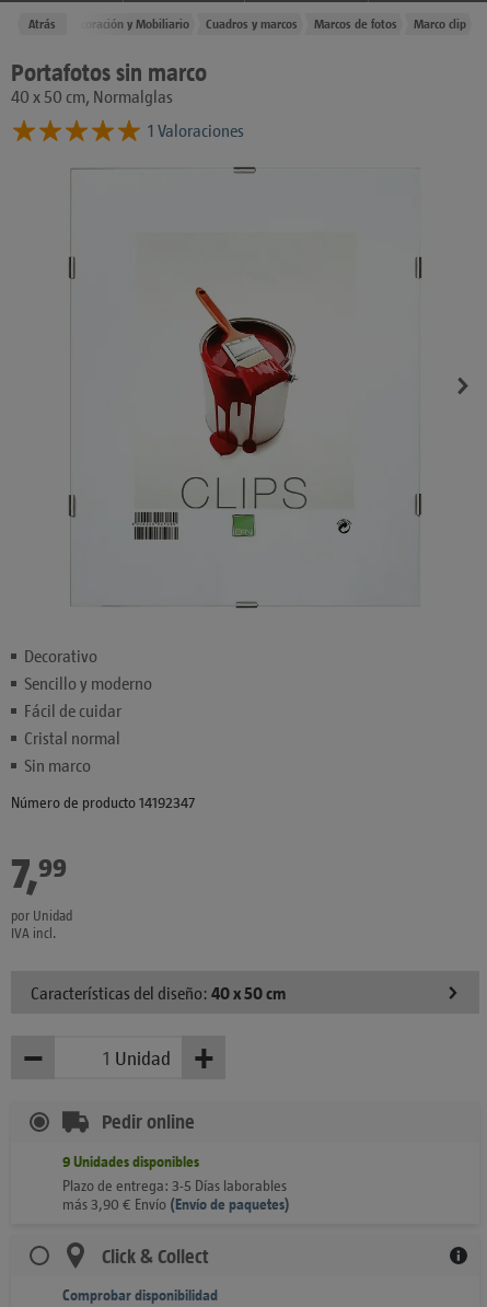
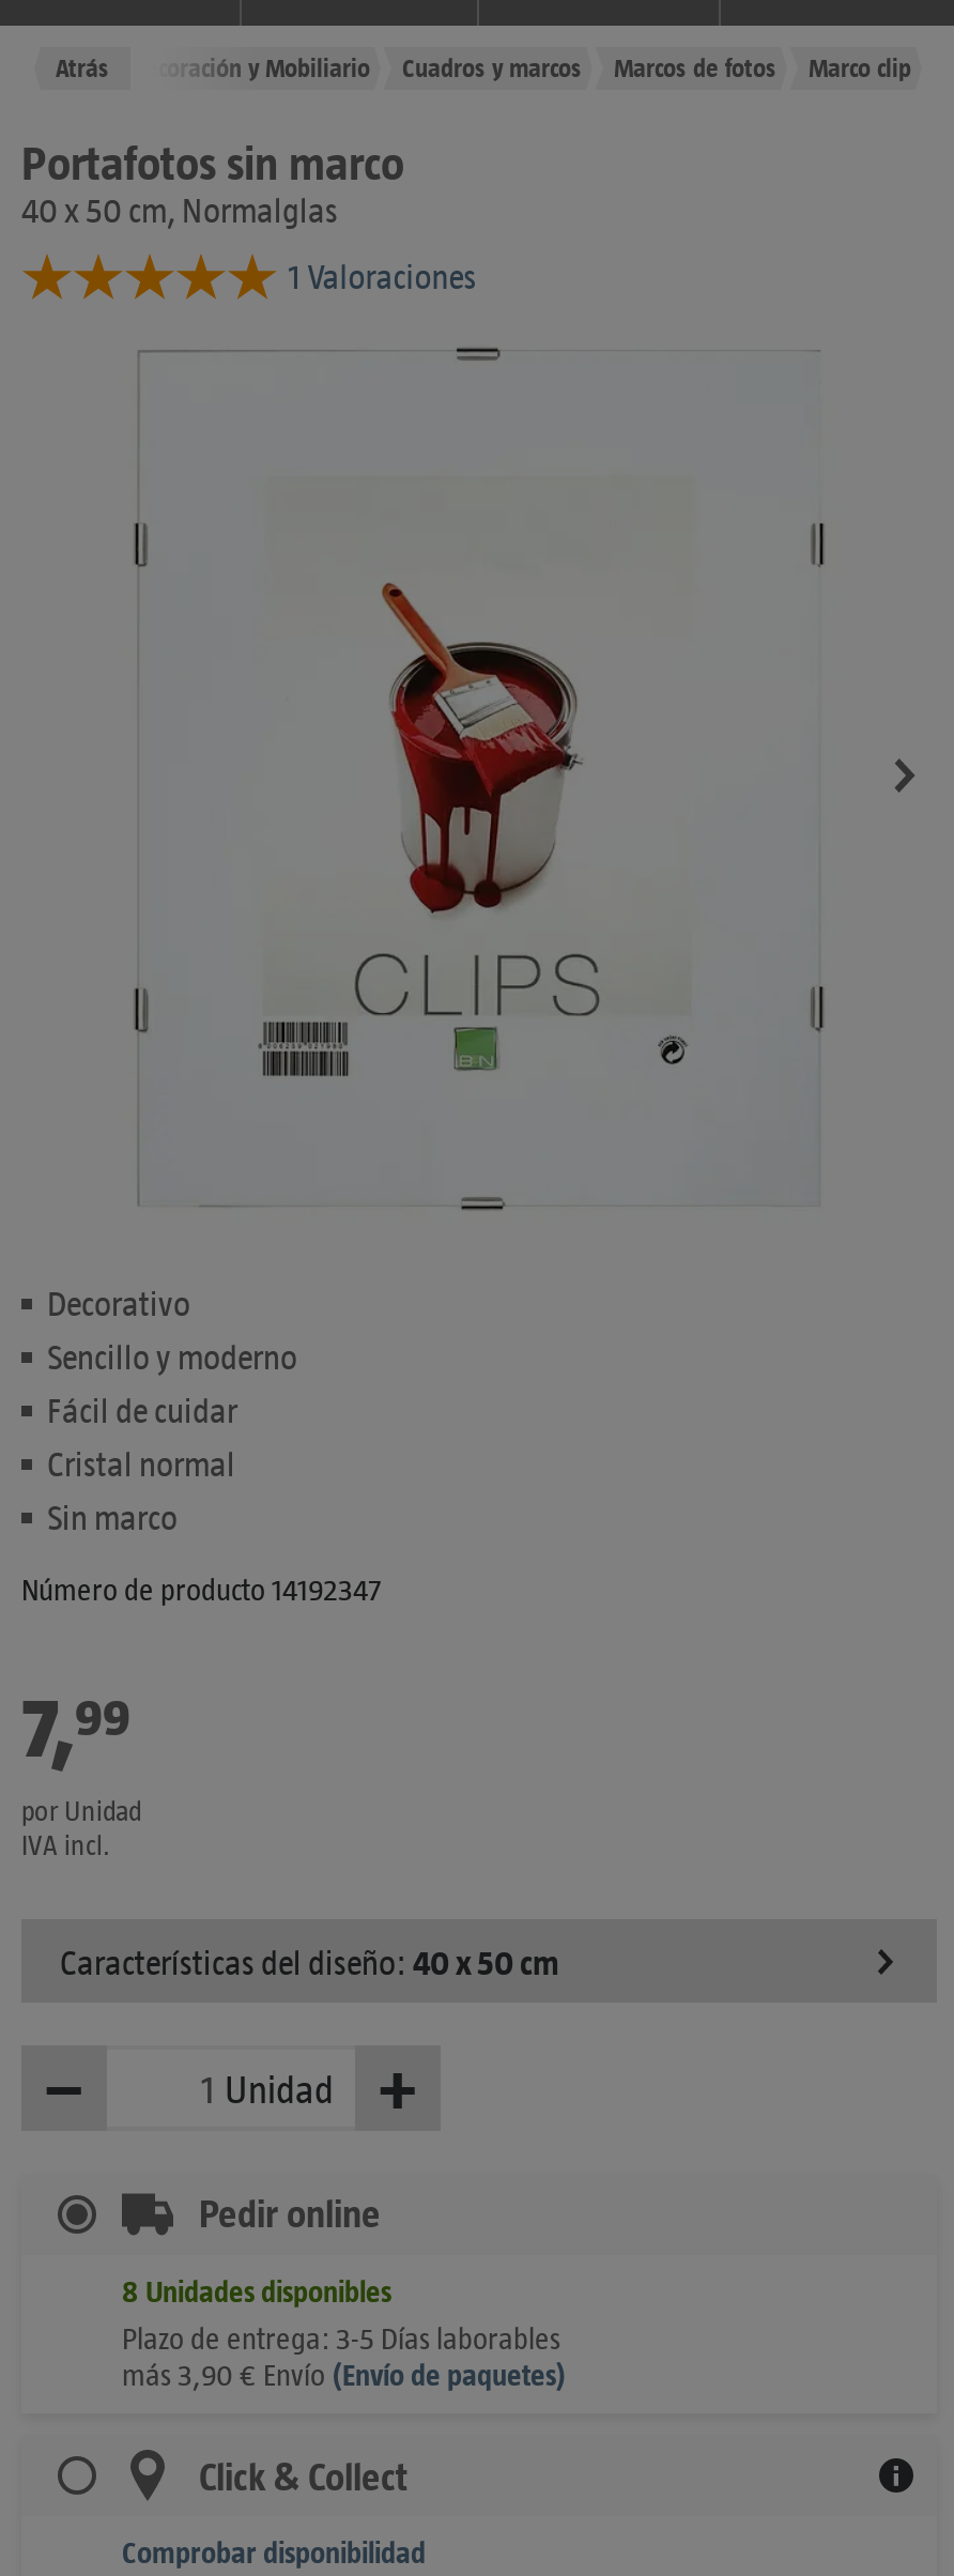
- 9 Unidades disponibles
+ 8 Unidades disponibles
